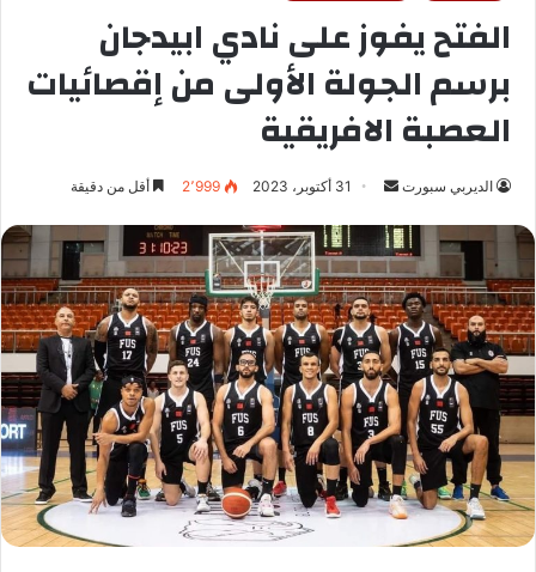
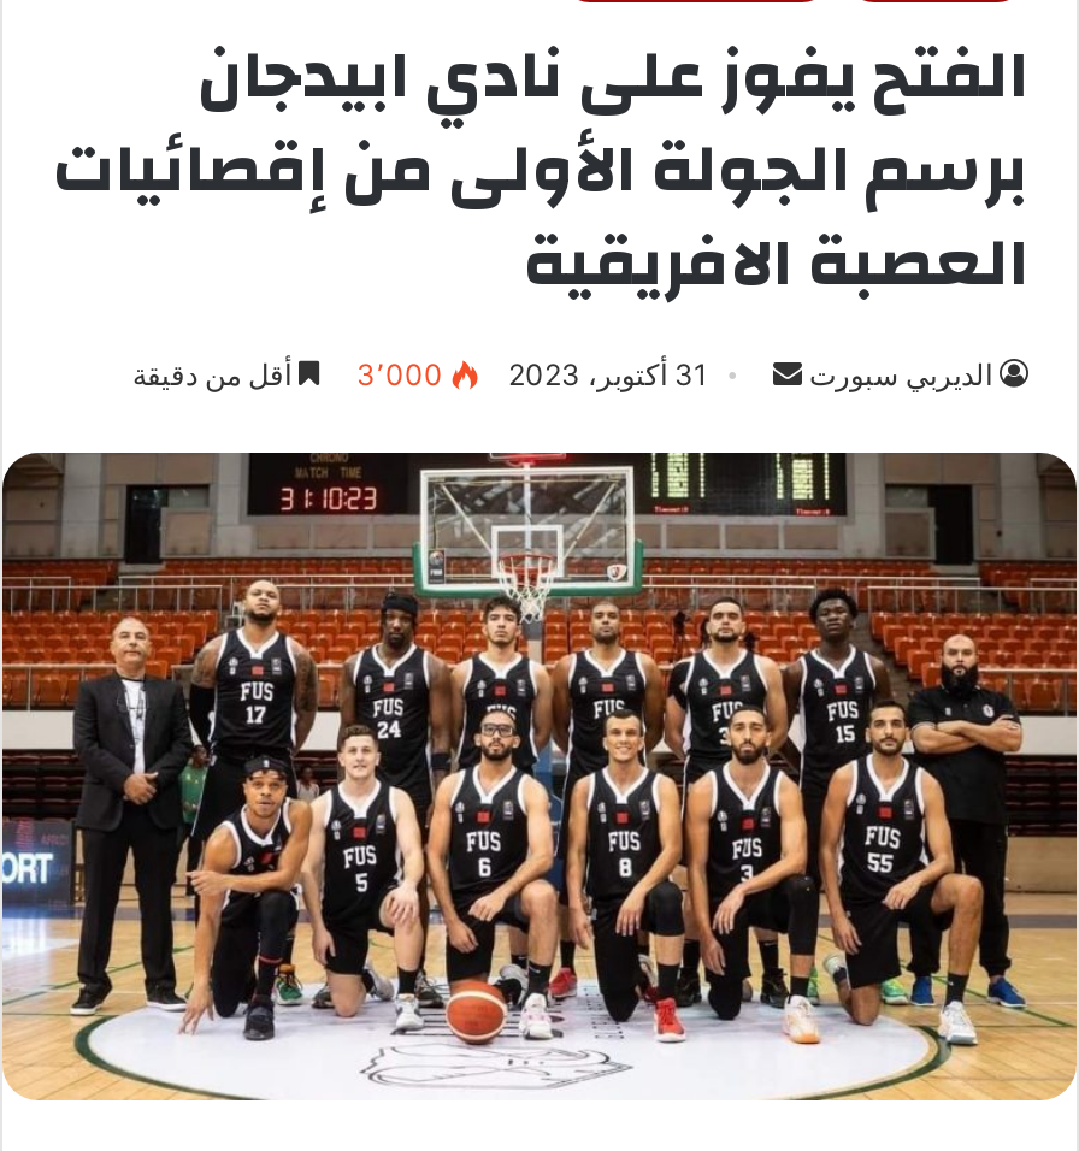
- 2٬999
+ 3٬000
